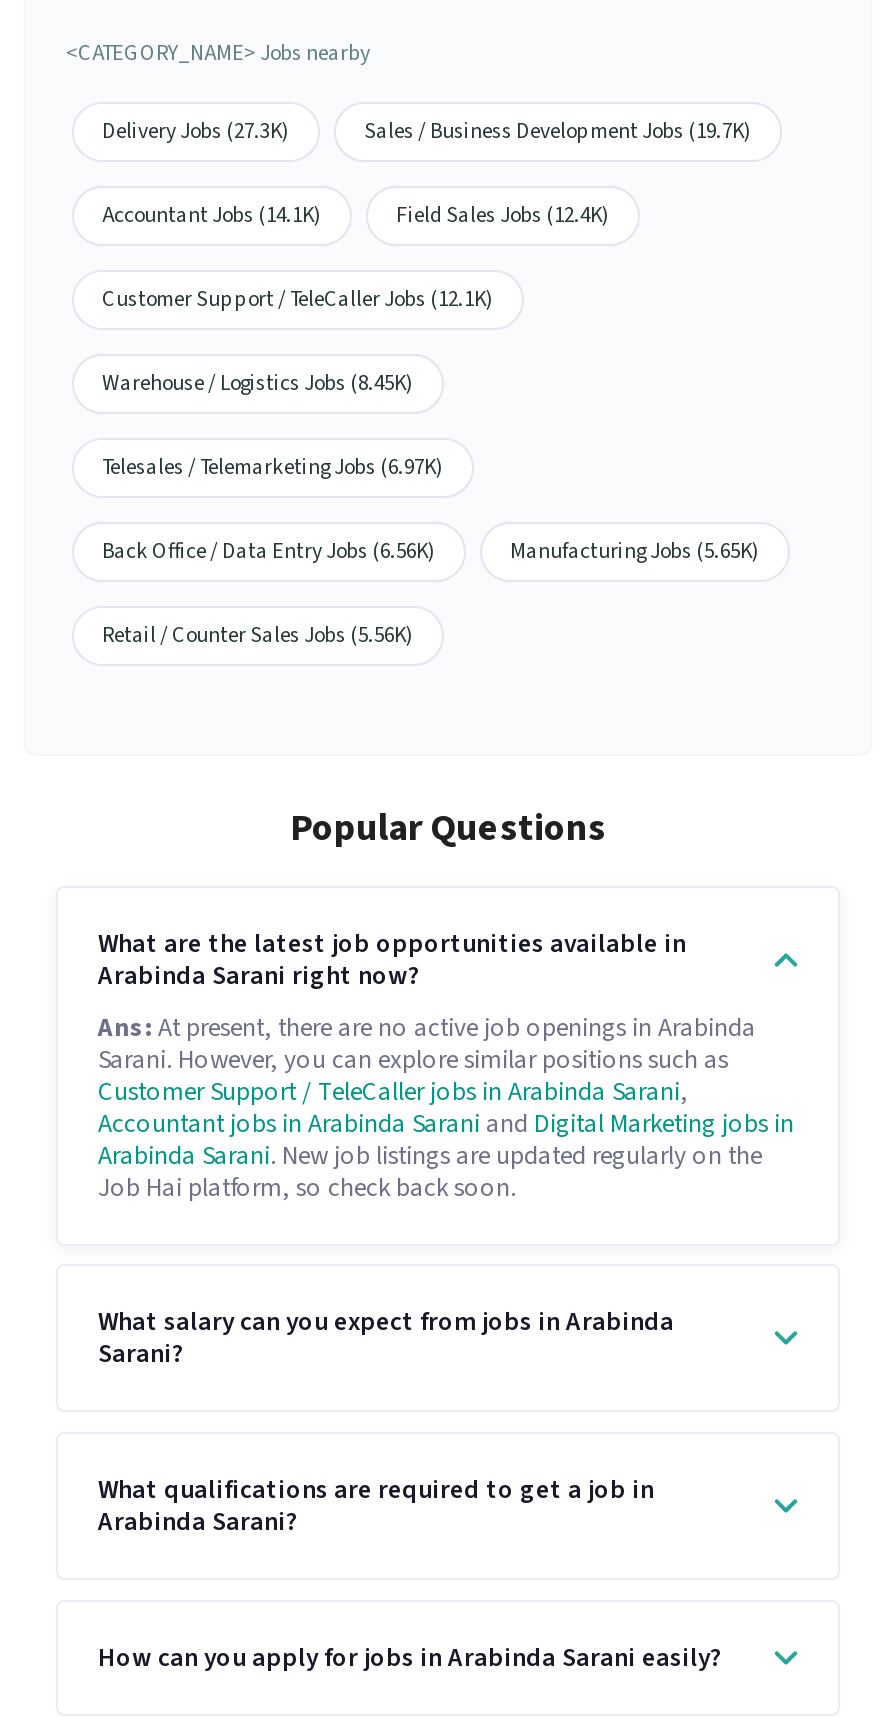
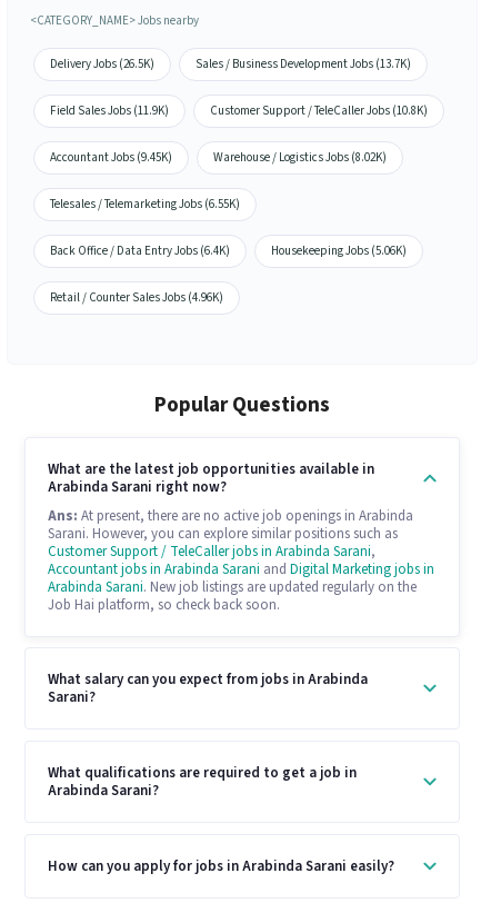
- Delivery Jobs (27.3K)
- Sales / Business Development Jobs (19.7K)
- Accountant Jobs (14.1K)
- Field Sales Jobs (12.4K)
- Customer Support / TeleCaller Jobs (12.1K)
- Warehouse / Logistics Jobs (8.45K)
- Telesales / Telemarketing Jobs (6.97K)
- Back Office / Data Entry Jobs (6.56K)
- Manufacturing Jobs (5.65K)
- Retail / Counter Sales Jobs (5.56K)
+ Delivery Jobs (26.5K)
+ Sales / Business Development Jobs (13.7K)
+ Field Sales Jobs (11.9K)
+ Customer Support / TeleCaller Jobs (10.8K)
+ Accountant Jobs (9.45K)
+ Warehouse / Logistics Jobs (8.02K)
+ Telesales / Telemarketing Jobs (6.55K)
+ Back Office / Data Entry Jobs (6.4K)
+ Housekeeping Jobs (5.06K)
+ Retail / Counter Sales Jobs (4.96K)
